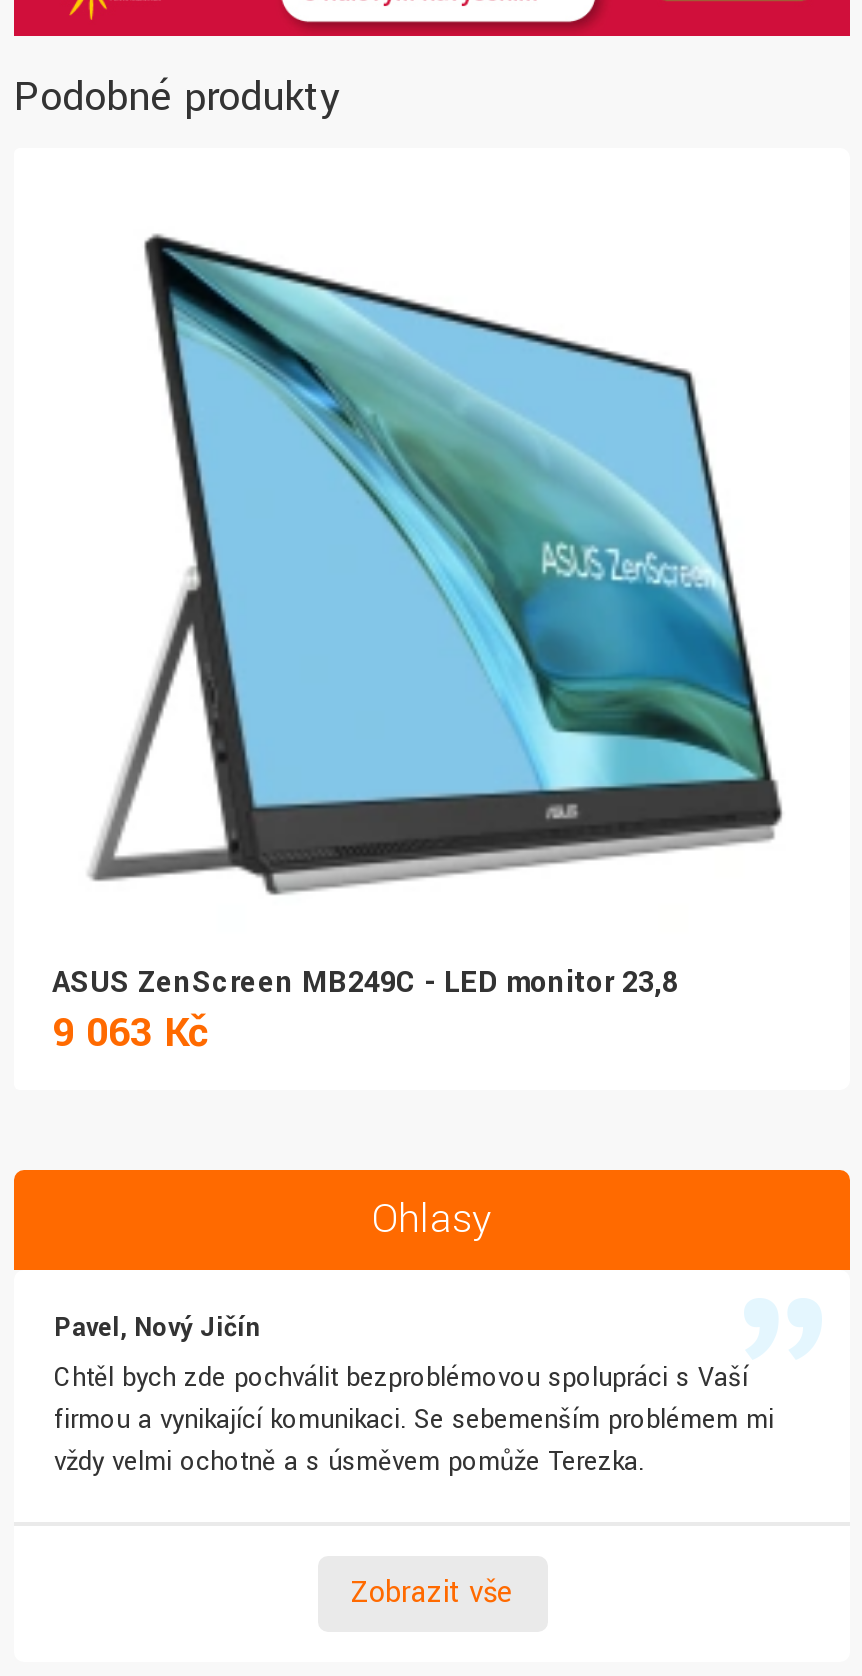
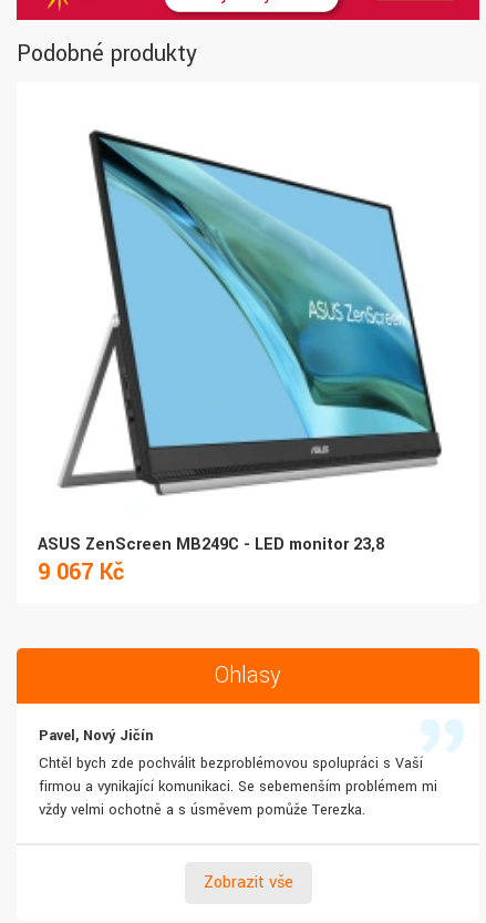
- 9 063 Kč
+ 9 067 Kč
